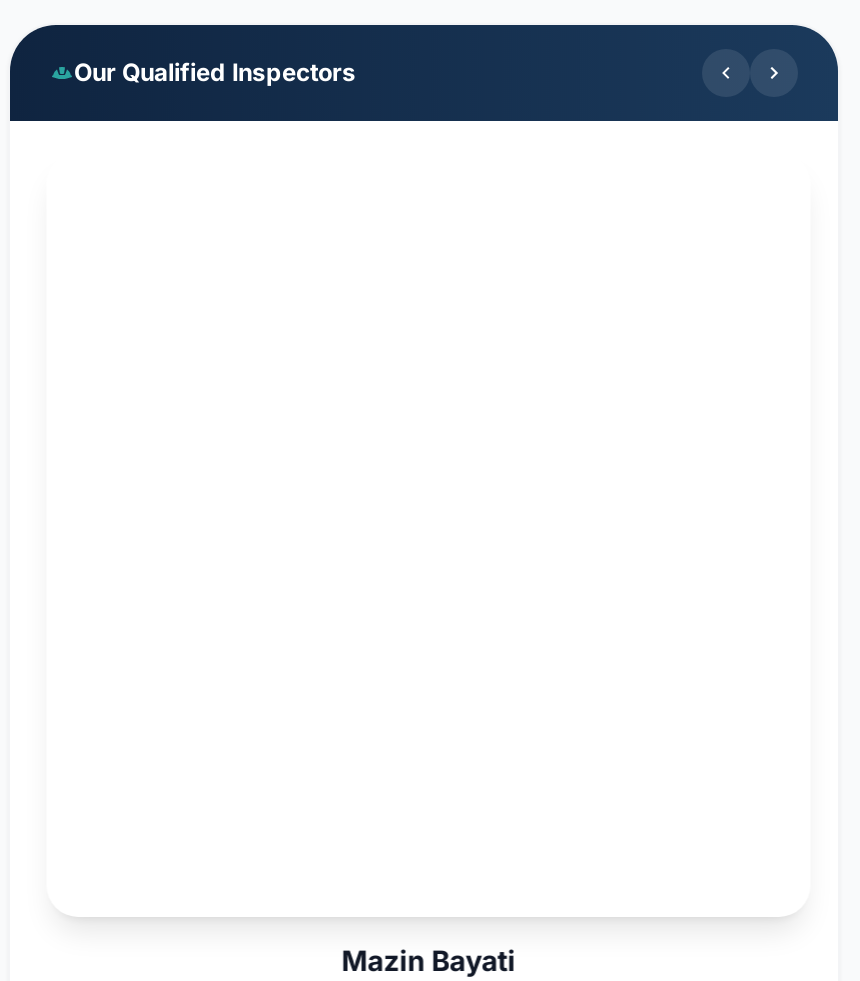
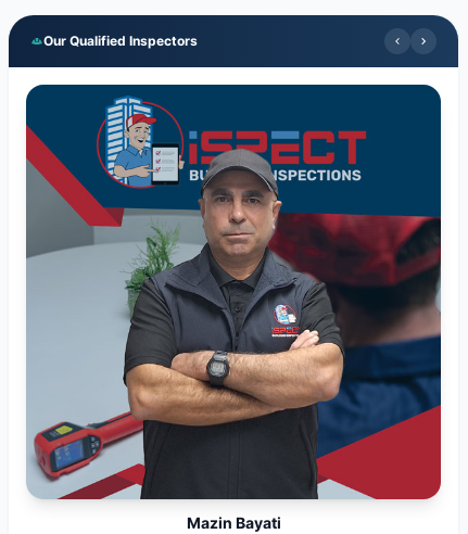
+ [image]
